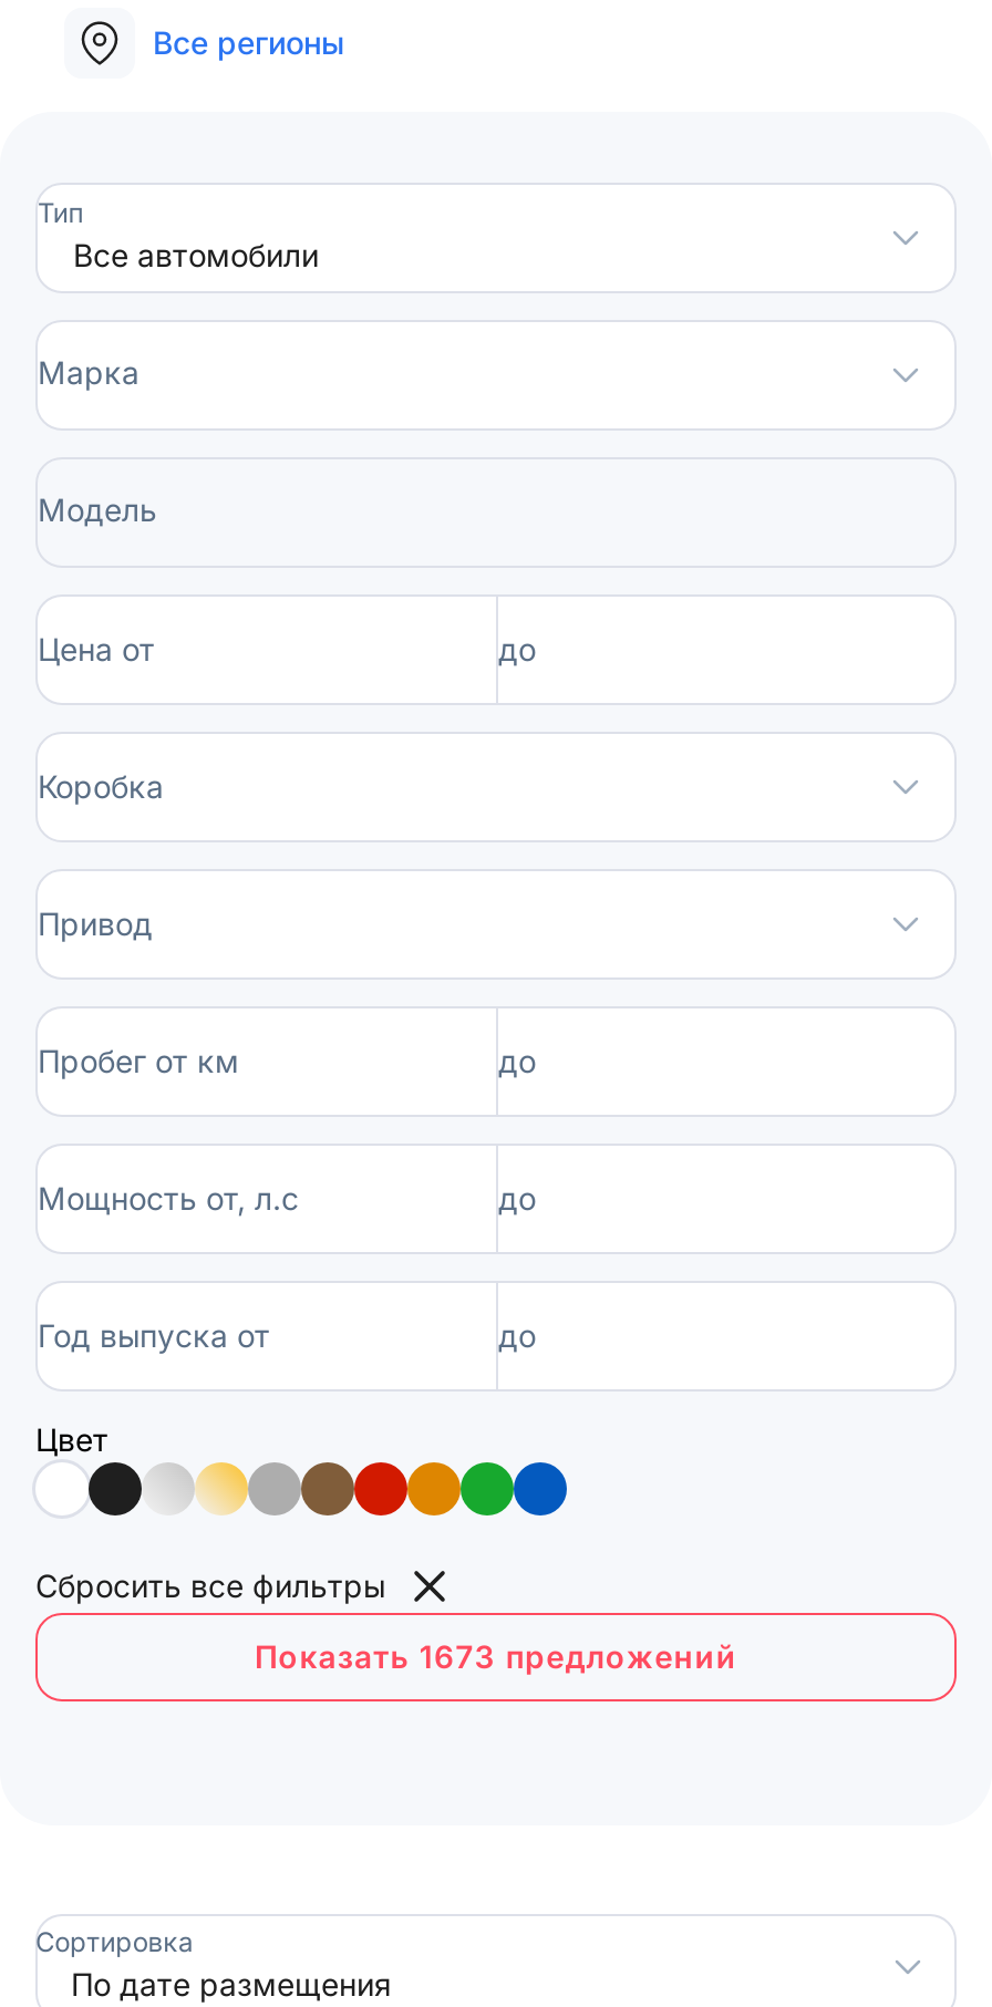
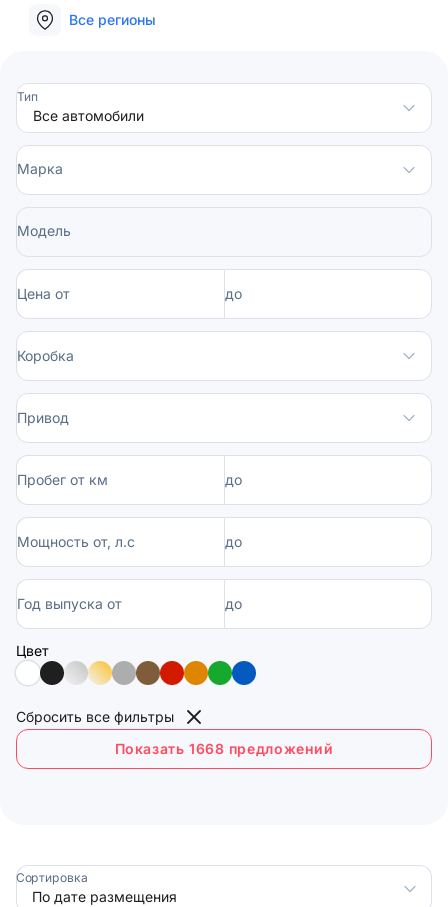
- Показать 1673 предложений
+ Показать 1668 предложений
